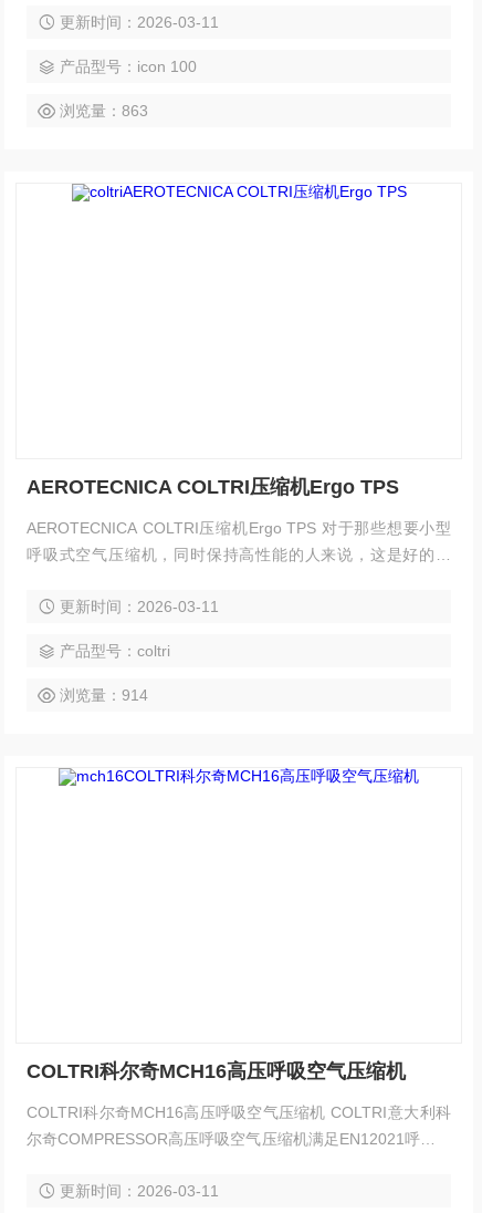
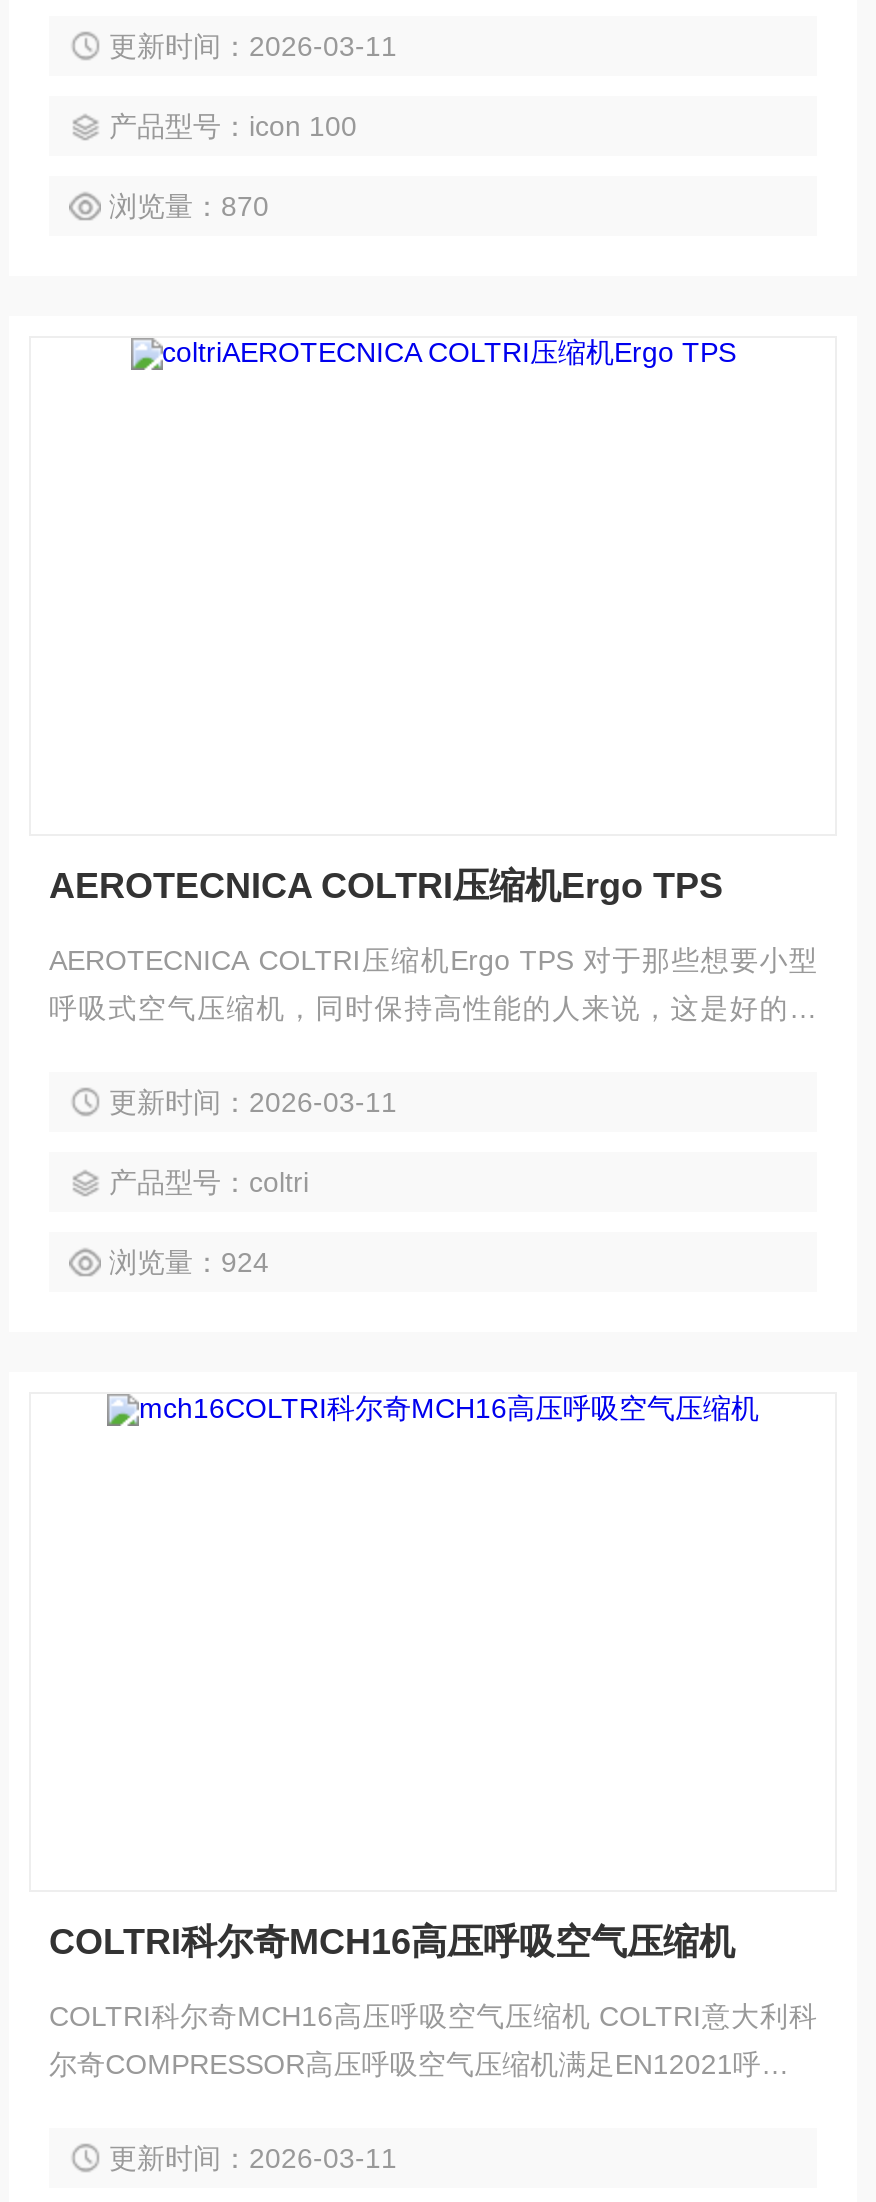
- 浏览量：863
+ 浏览量：870

- 浏览量：914
+ 浏览量：924
